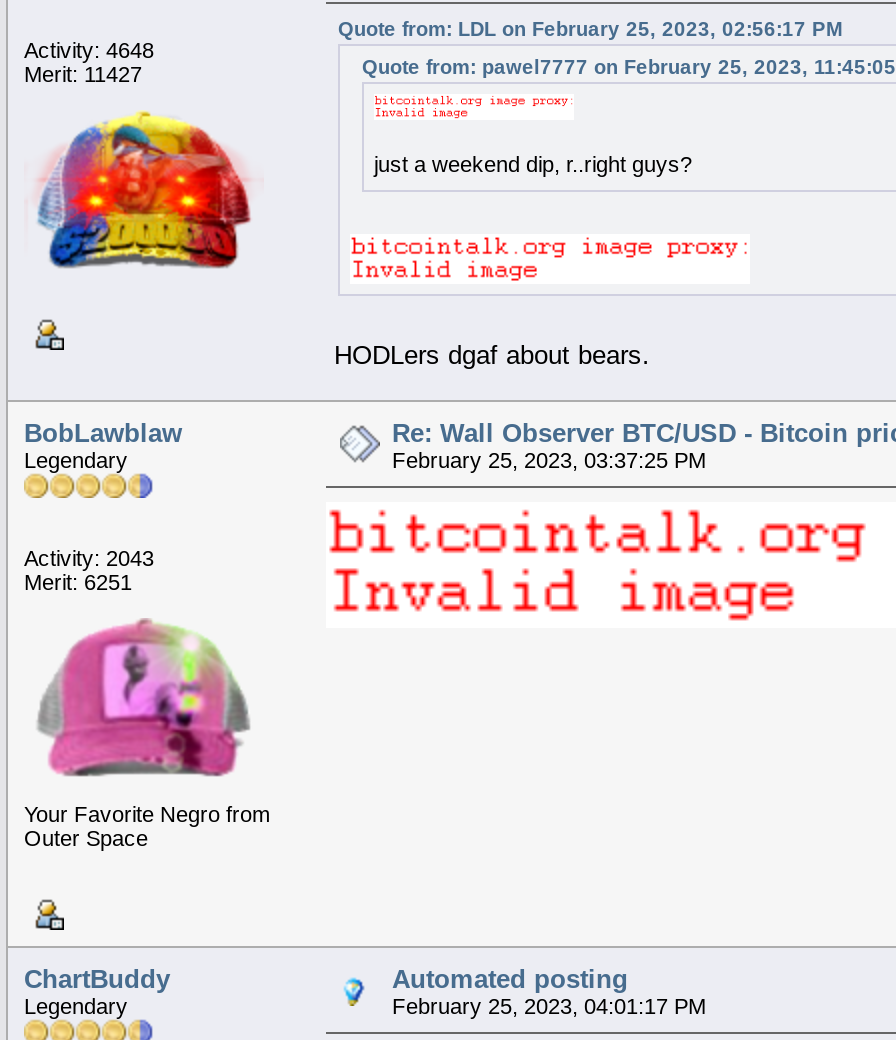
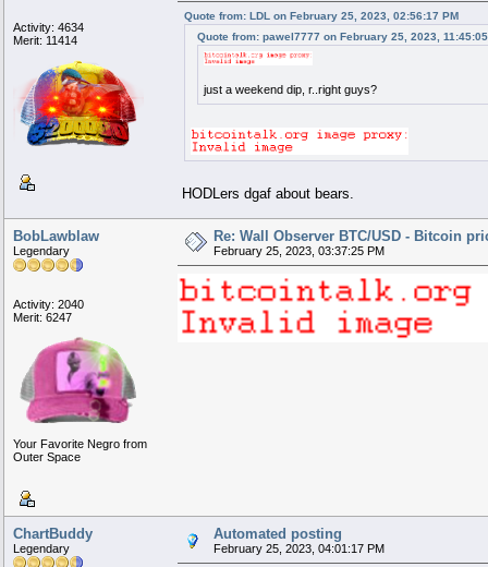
- Activity: 4648
+ Activity: 4634

- Merit: 11427
+ Merit: 11414

- Activity: 2043
+ Activity: 2040

- Merit: 6251
+ Merit: 6247
